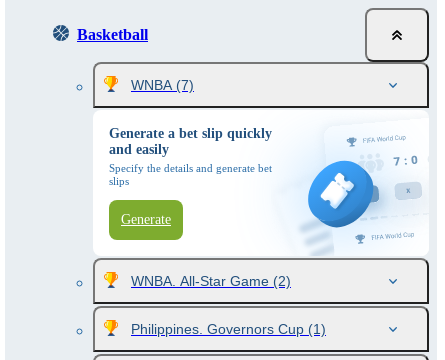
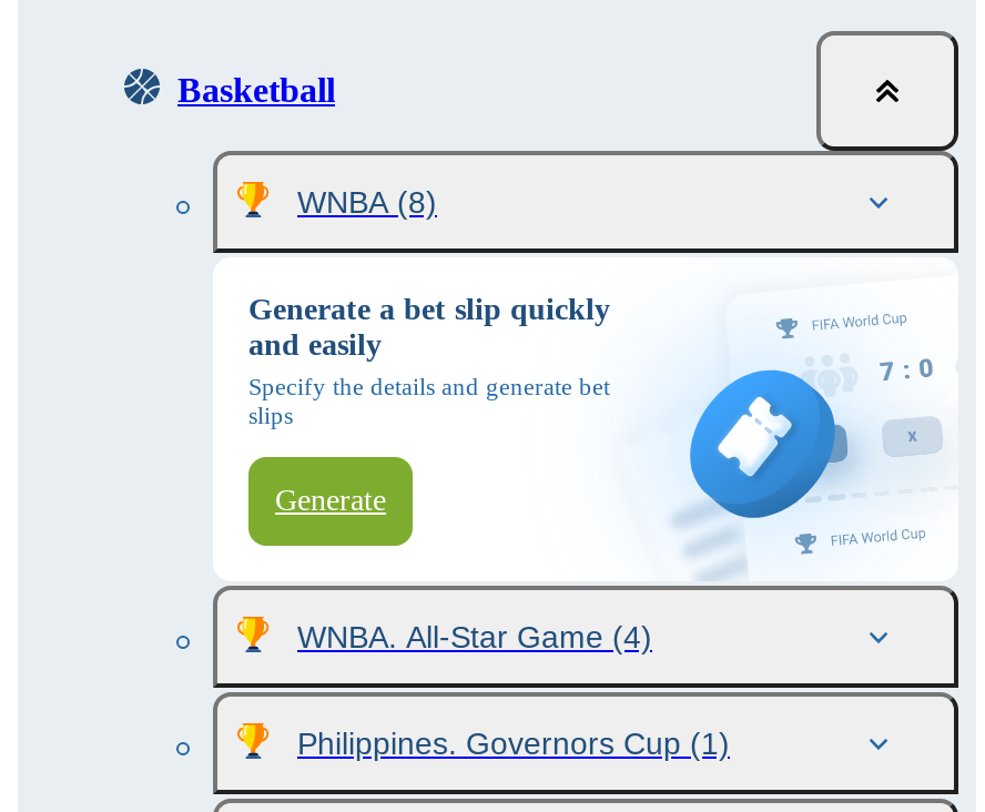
- WNBA (7)
+ WNBA (8)

- WNBA. All-Star Game (2)
+ WNBA. All-Star Game (4)
